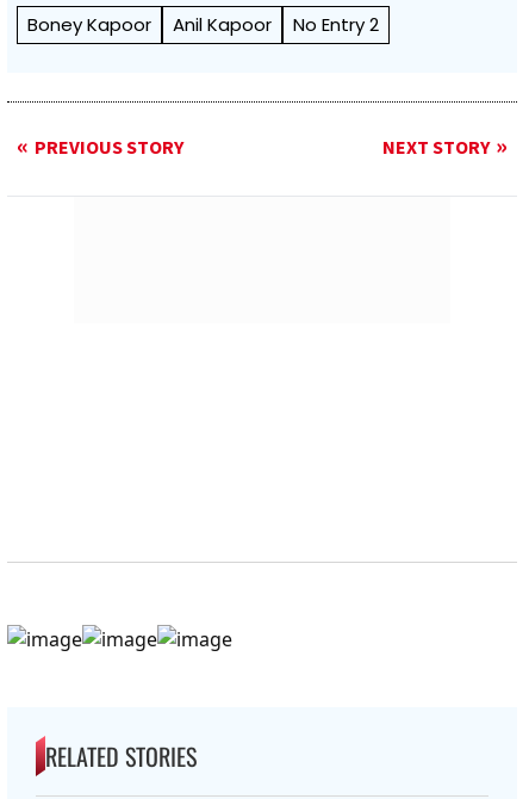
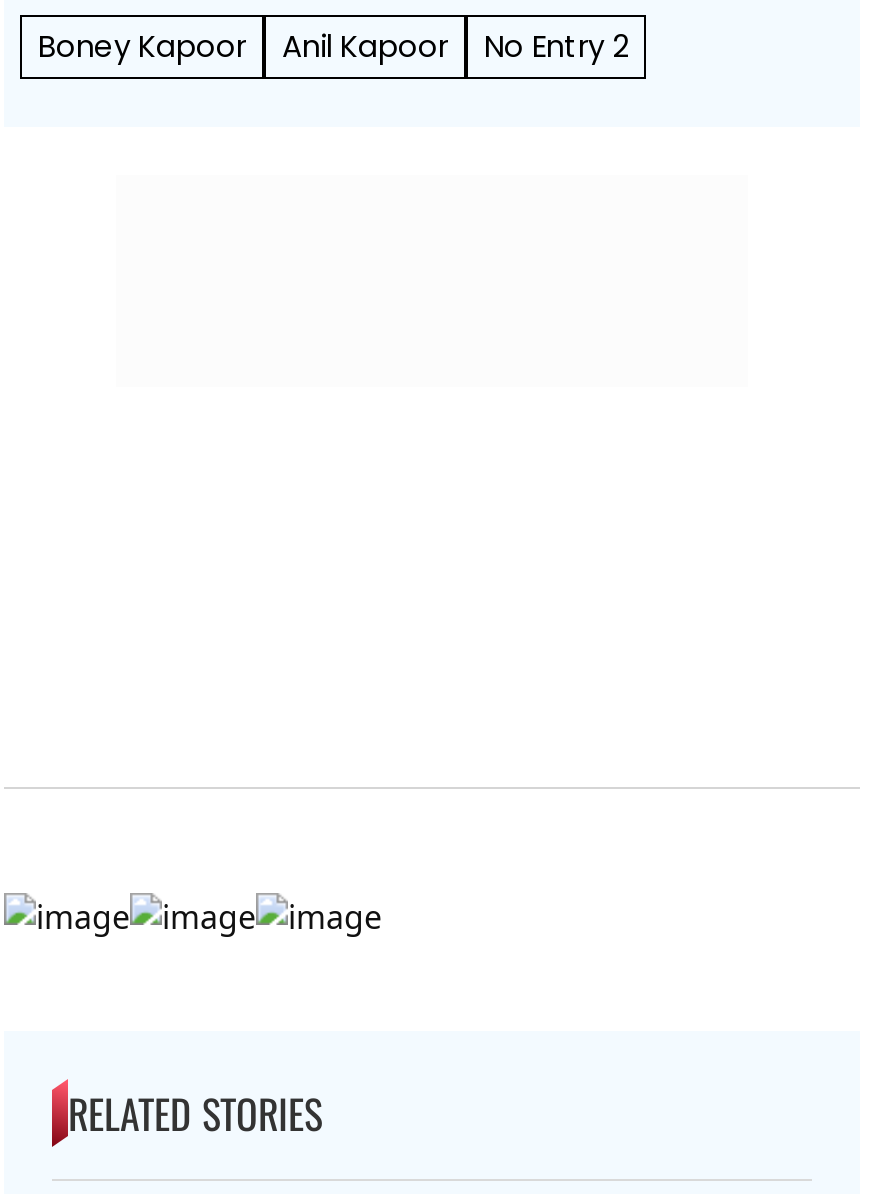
- PREVIOUS STORY
- NEXT STORY
